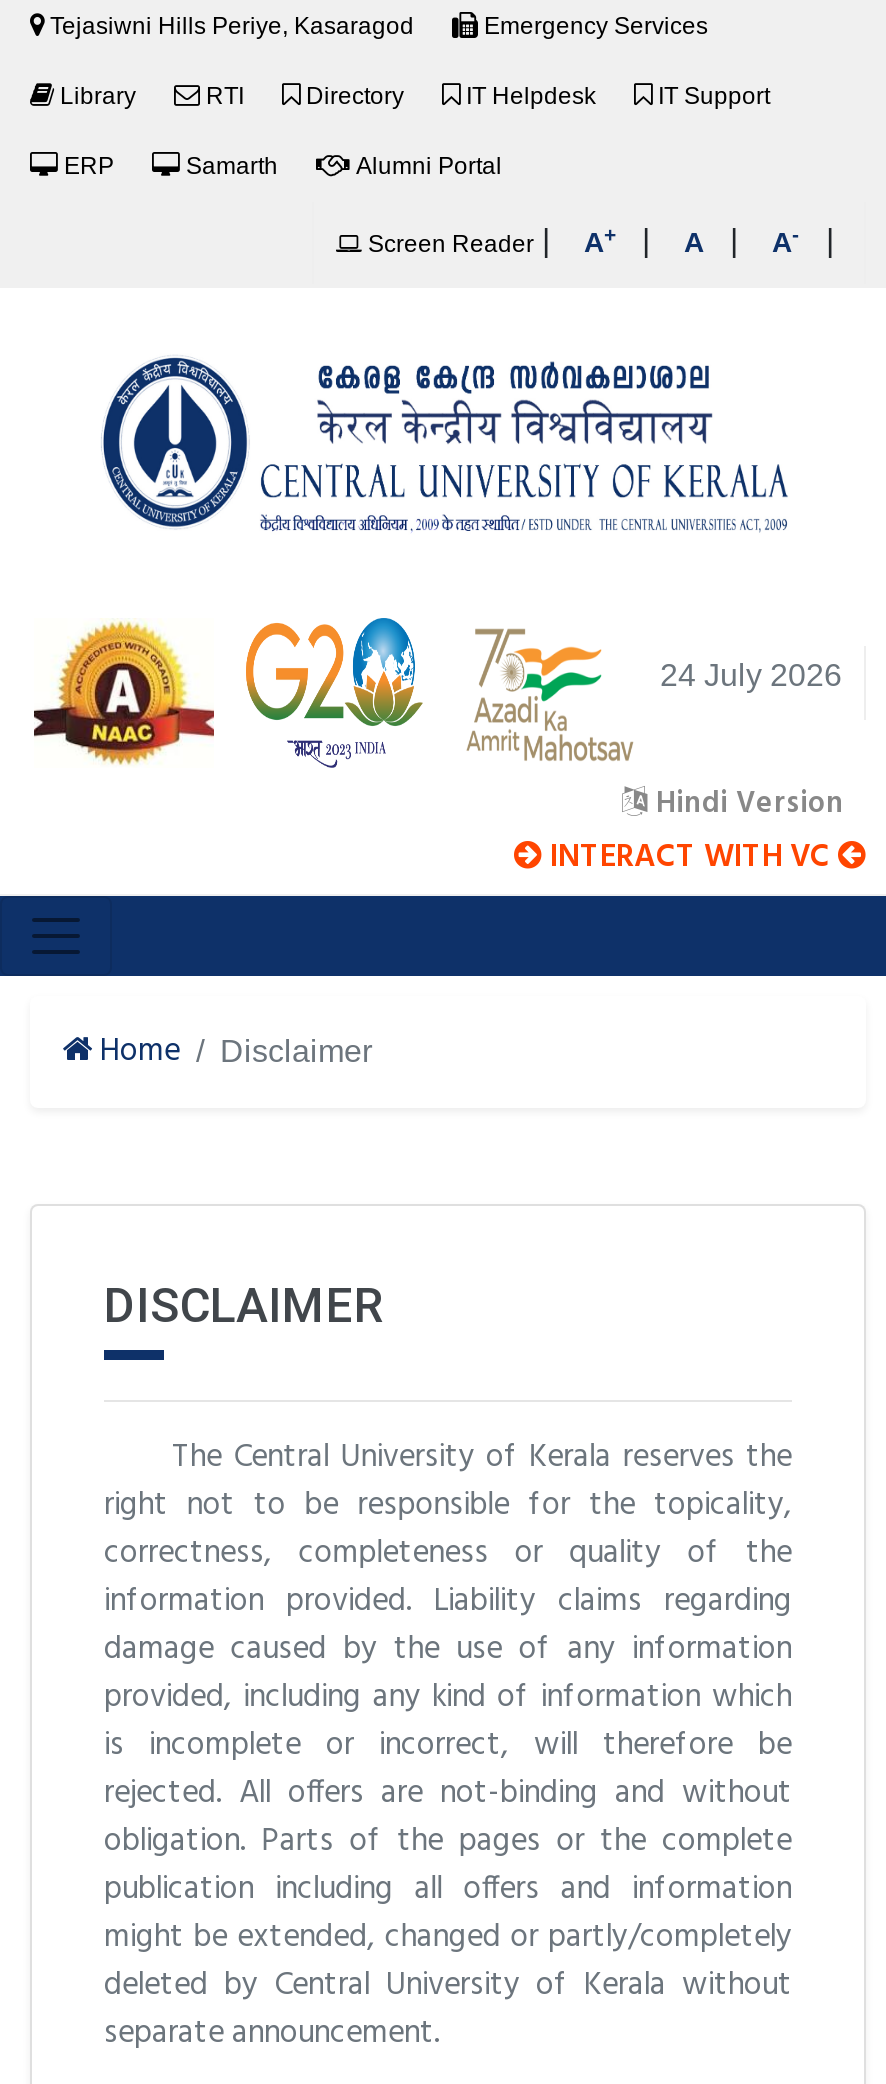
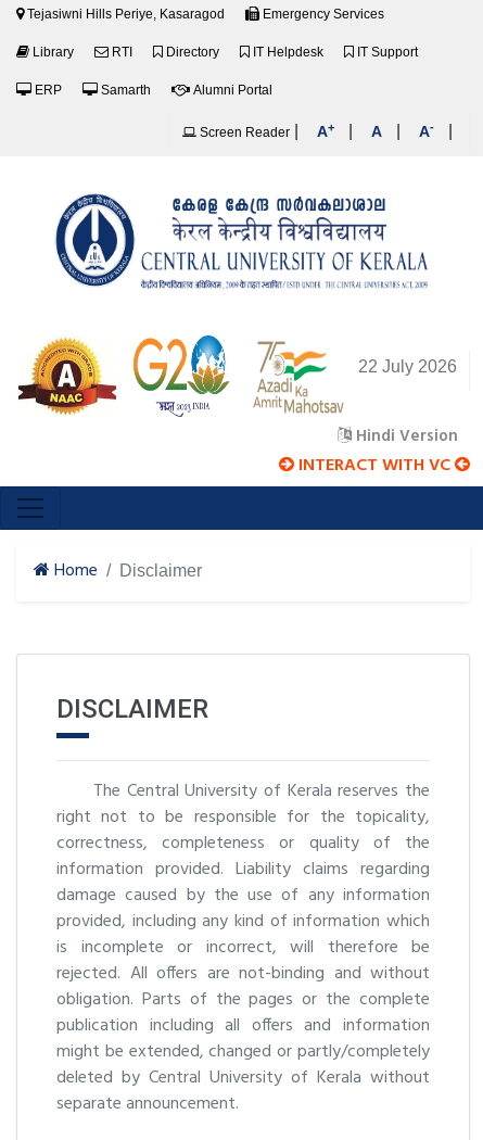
- 24 July 2026
+ 22 July 2026
